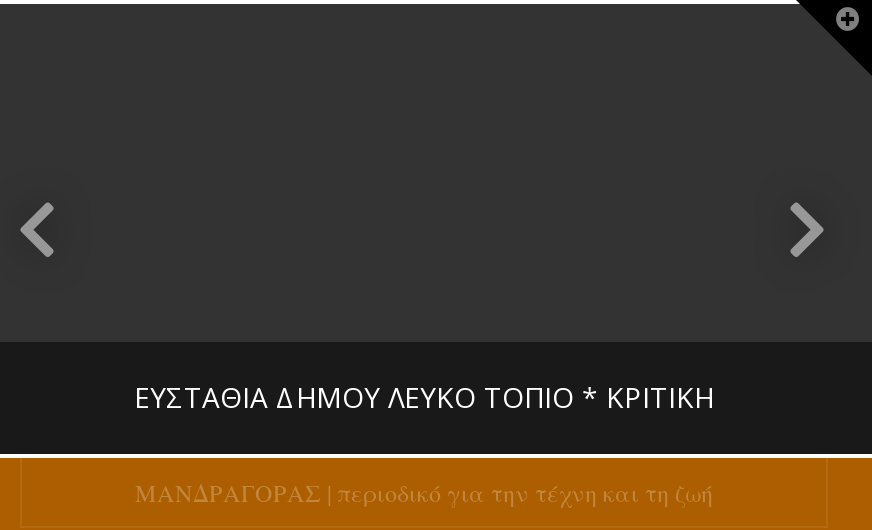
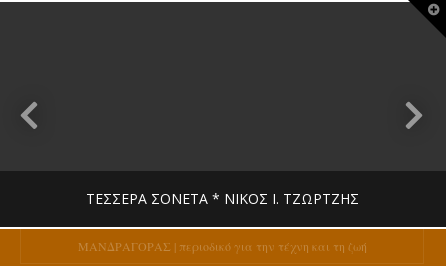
- ΕΥΣΤΑΘΊΑ ΔΉΜΟΥ ΛΕΥΚΟ ΤΟΠΙΟ * ΚΡΙΤΙΚΉ
+ ΤΈΣΣΕΡΑ ΣΟΝΈΤΑ * ΝΊΚΟΣ Ι. ΤΖΏΡΤΖΗΣ
